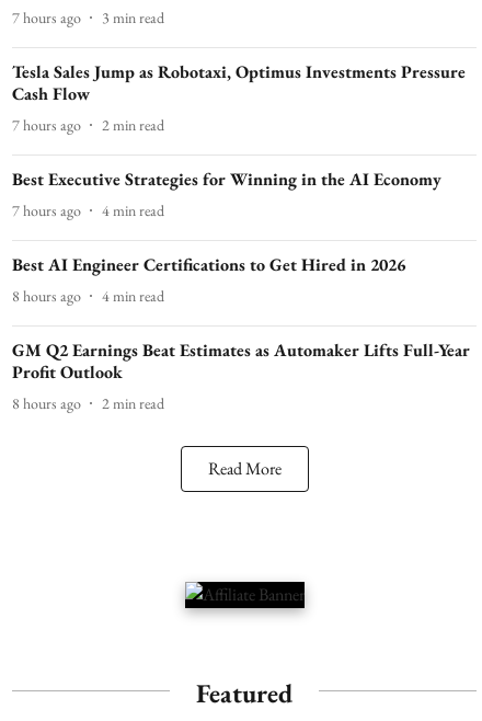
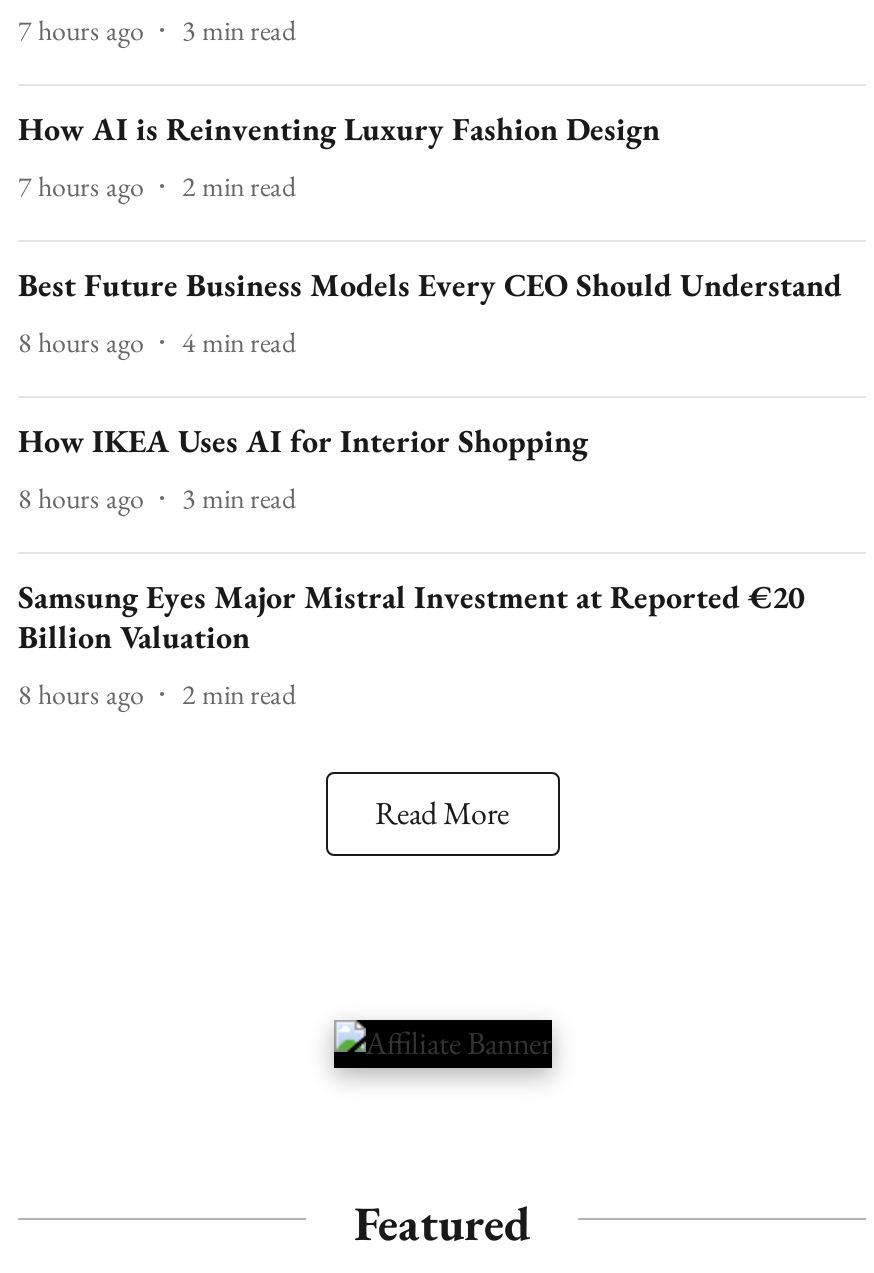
- Tesla Sales Jump as Robotaxi, Optimus Investments Pressure
- Cash Flow
+ How AI is Reinventing Luxury Fashion Design

- Best Executive Strategies for Winning in the AI Economy
- 7 hours ago
- 4 min read
- Best AI Engineer Certifications to Get Hired in 2026
+ Best Future Business Models Every CEO Should Understand

moved up: 8 hours ago | 4 min read

- GM Q2 Earnings Beat Estimates as Automaker Lifts Full-Year
- Profit Outlook
+ How IKEA Uses AI for Interior Shopping
+ 8 hours ago
+ 3 min read
+ Samsung Eyes Major Mistral Investment at Reported €20
+ Billion Valuation
